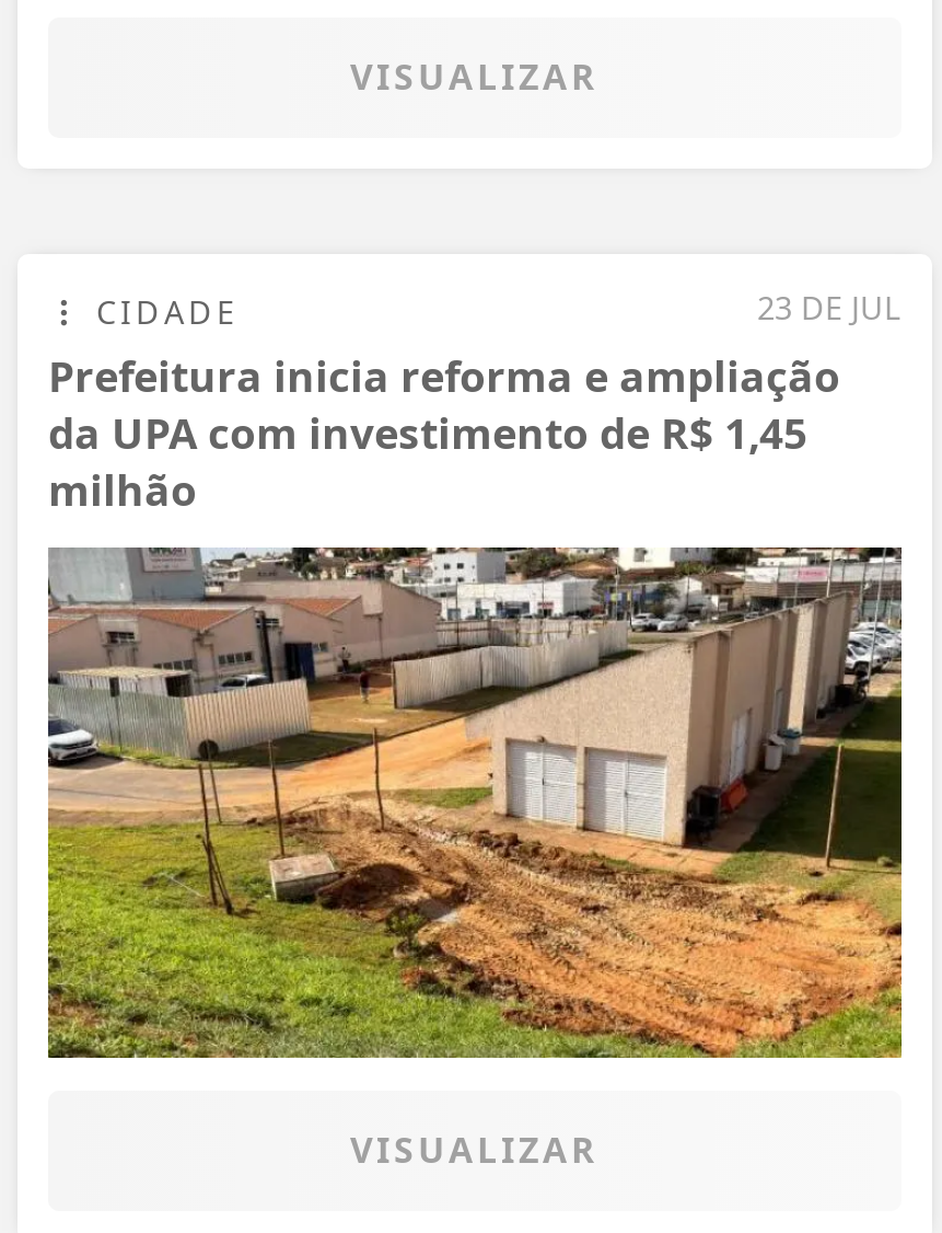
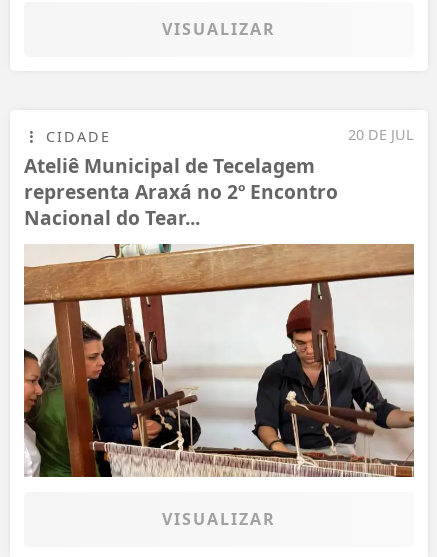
- 23 DE JUL
+ 20 DE JUL

- Prefeitura inicia reforma e ampliação
- da UPA com investimento de R$ 1,45
- milhão
+ Ateliê Municipal de Tecelagem
+ representa Araxá no 2º Encontro
+ Nacional do Tear...

- [image]
+ [image]
